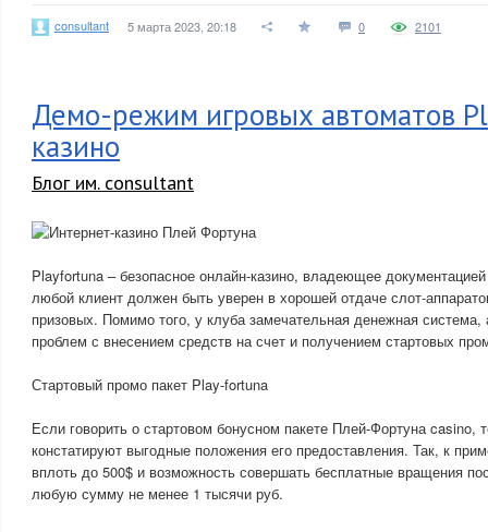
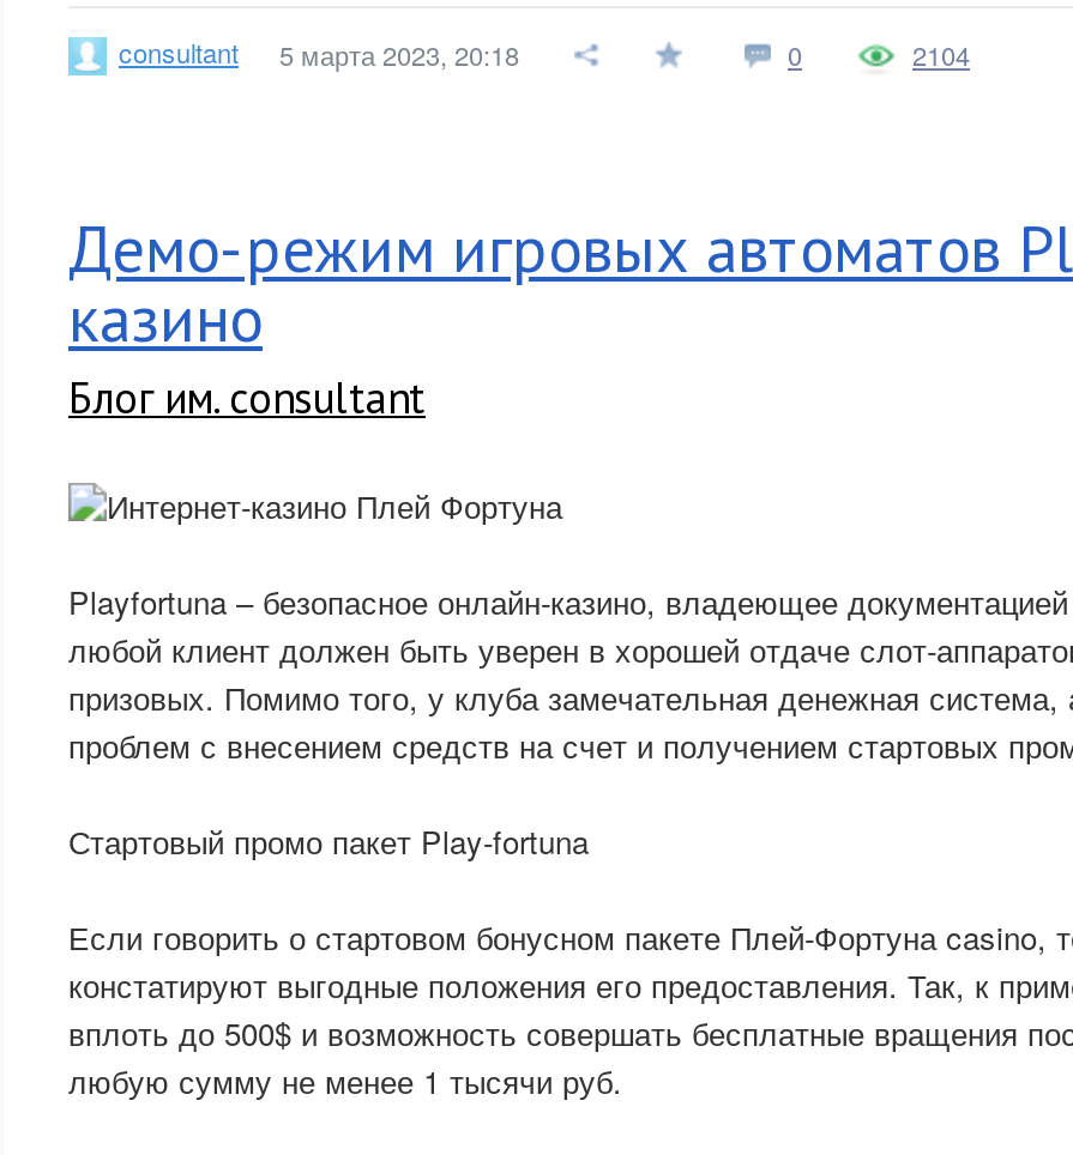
- 2101
+ 2104
